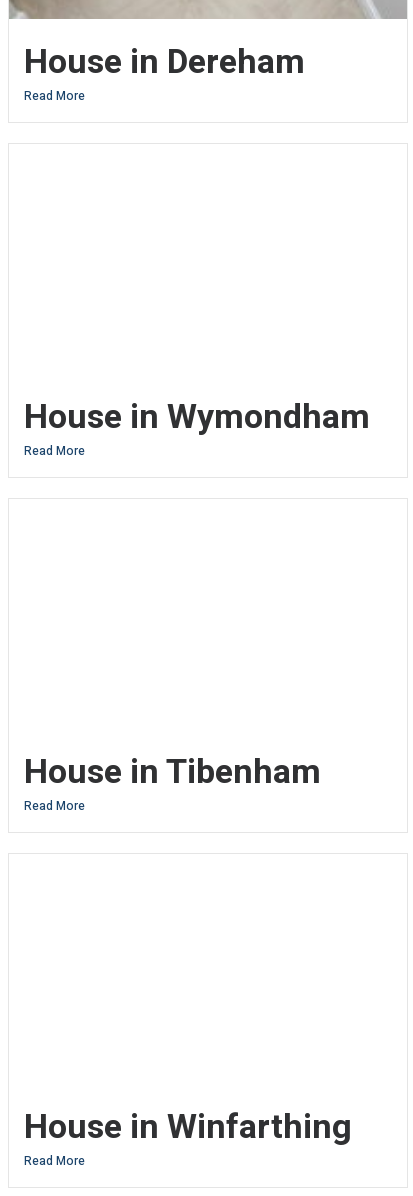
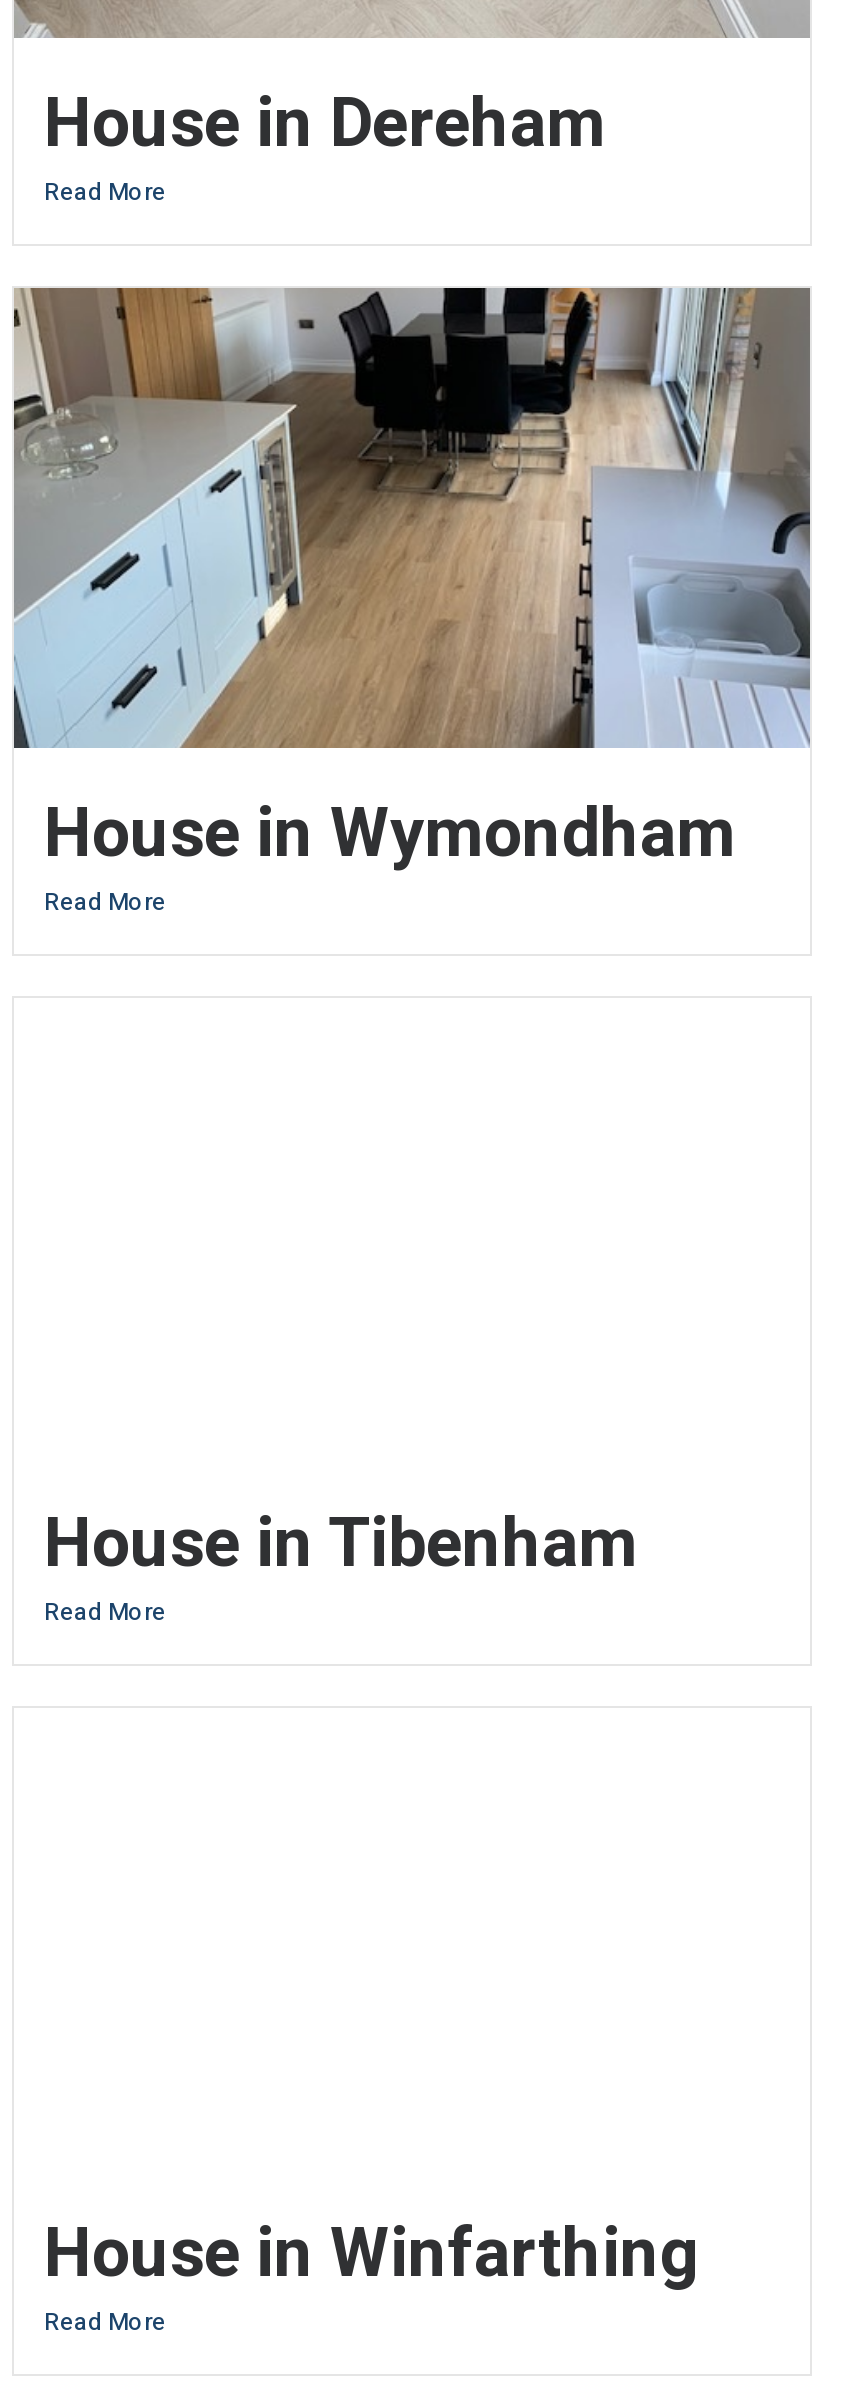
+ [image]
